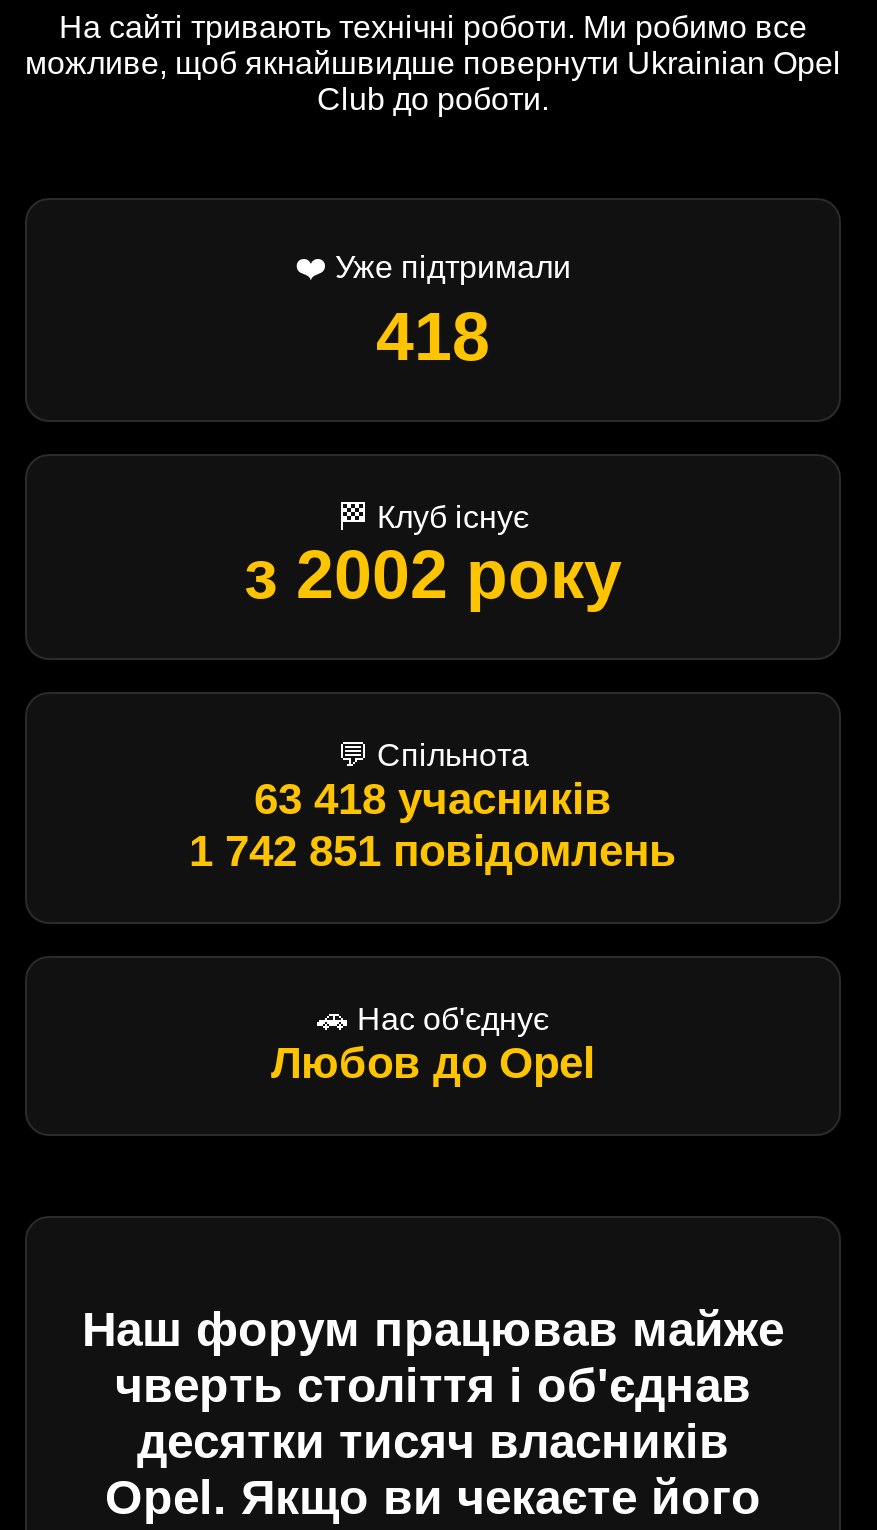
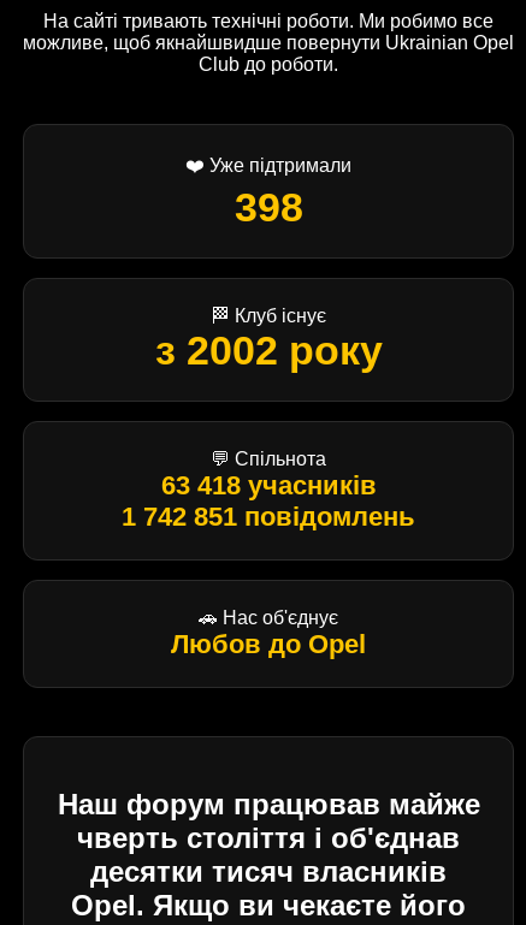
- 418
+ 398
